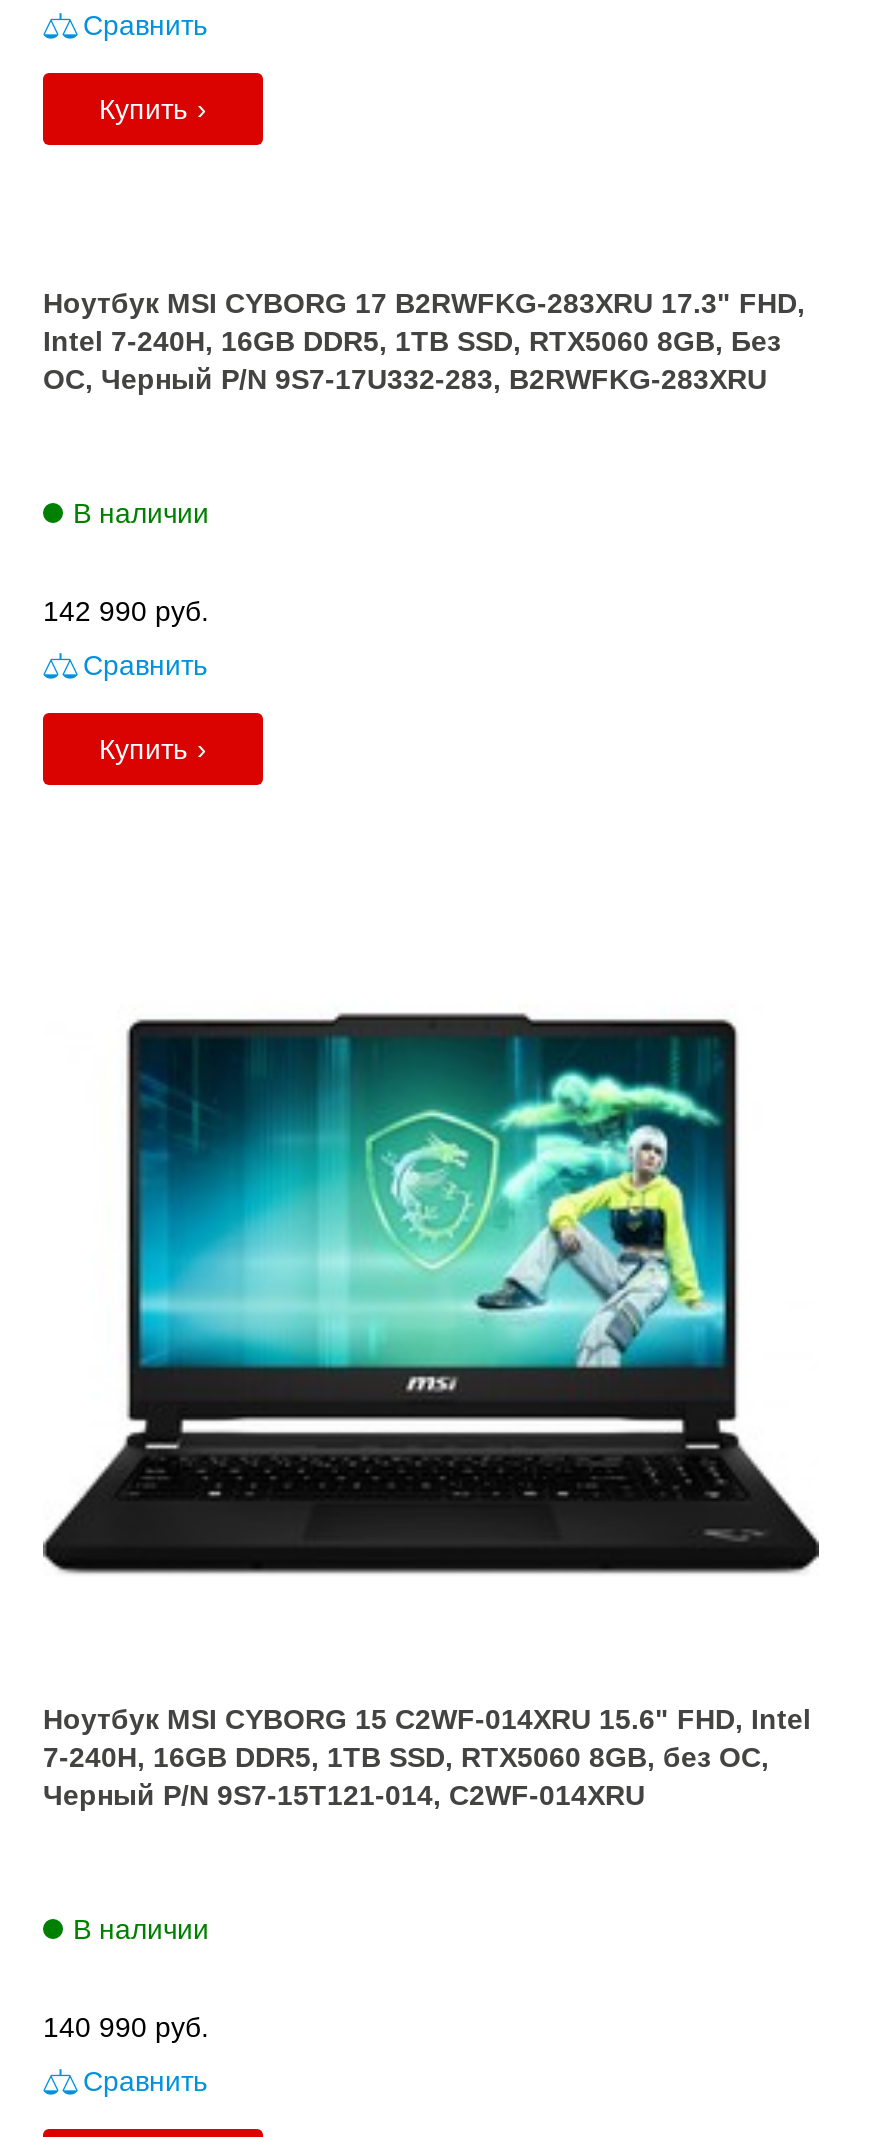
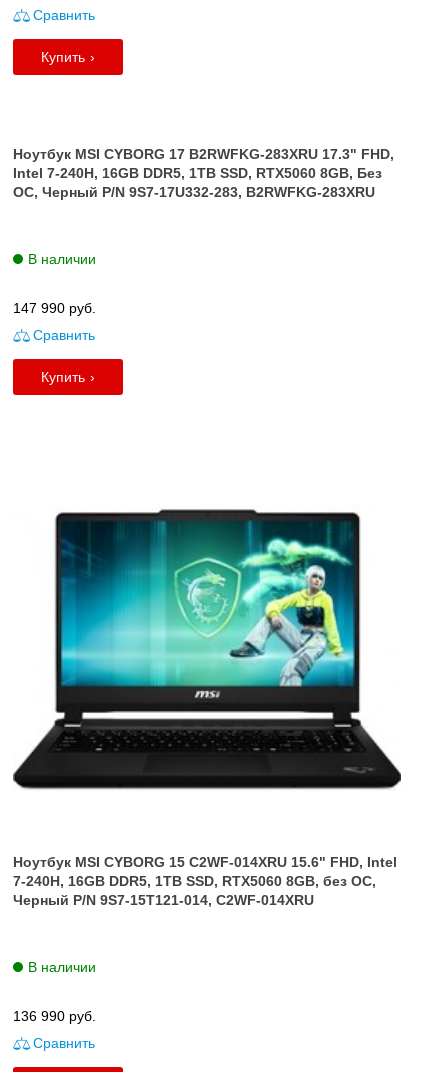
- 142 990 руб.
+ 147 990 руб.

- 140 990 руб.
+ 136 990 руб.
